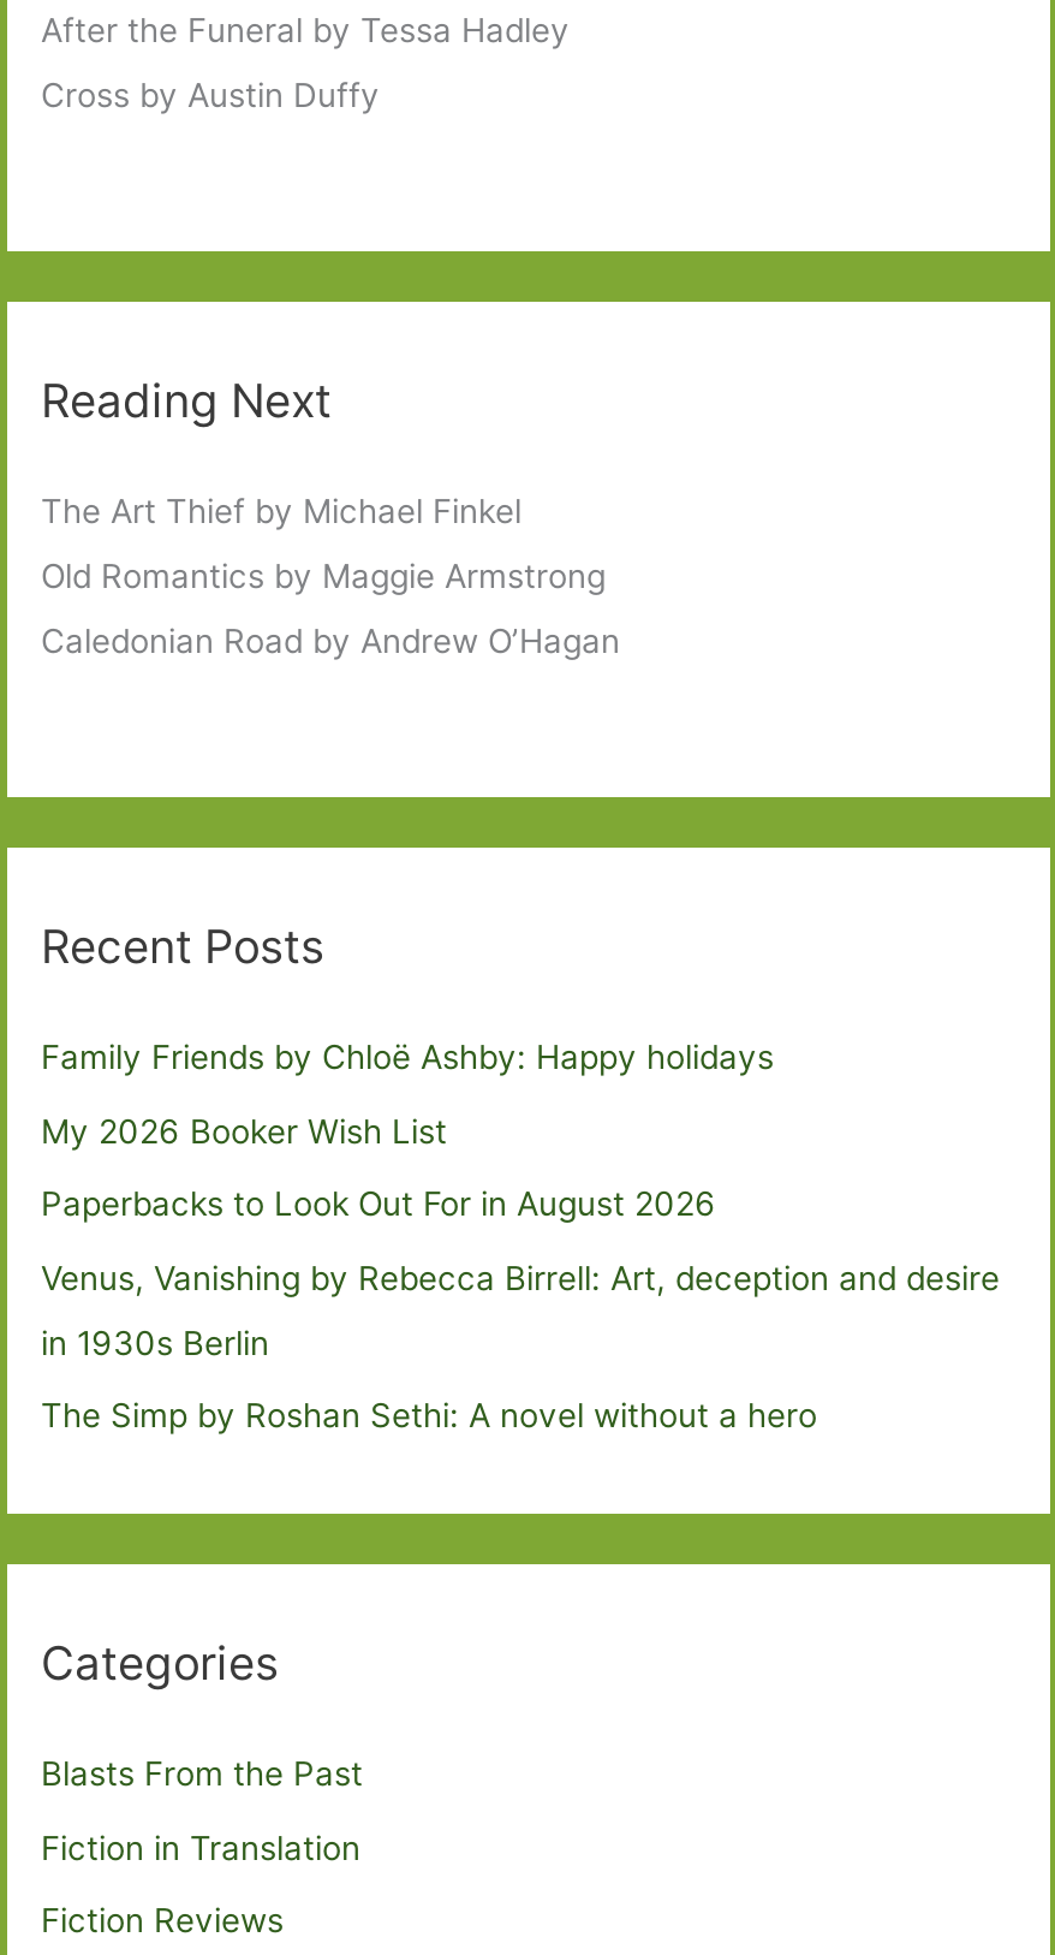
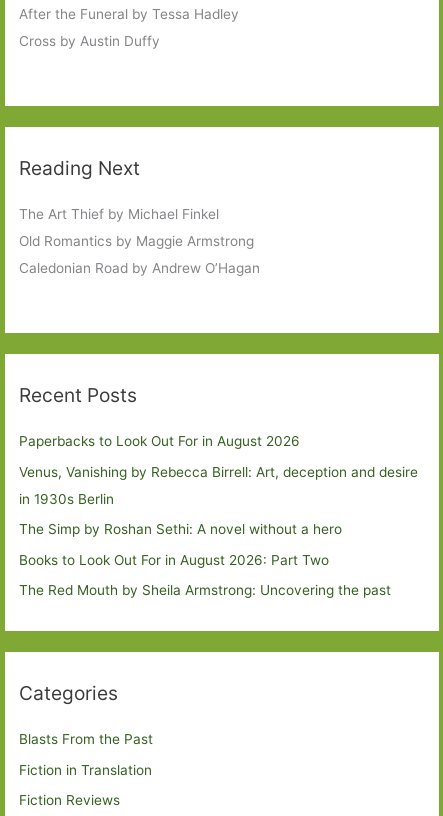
- Family Friends by Chloë Ashby: Happy holidays
- My 2026 Booker Wish List

moved up: Paperbacks to Look Out For in August 2026 | Venus, Vanishing by Rebecca Birrell: Art, deception and desire | in 1930s Berlin | The Simp by Roshan Sethi: A novel without a hero

+ Books to Look Out For in August 2026: Part Two
+ The Red Mouth by Sheila Armstrong: Uncovering the past
